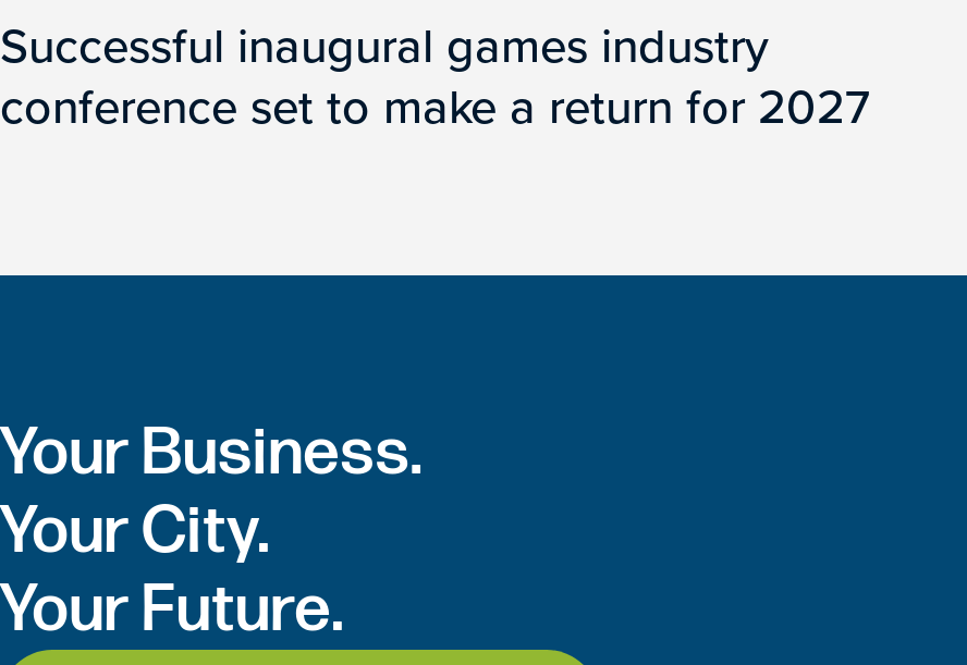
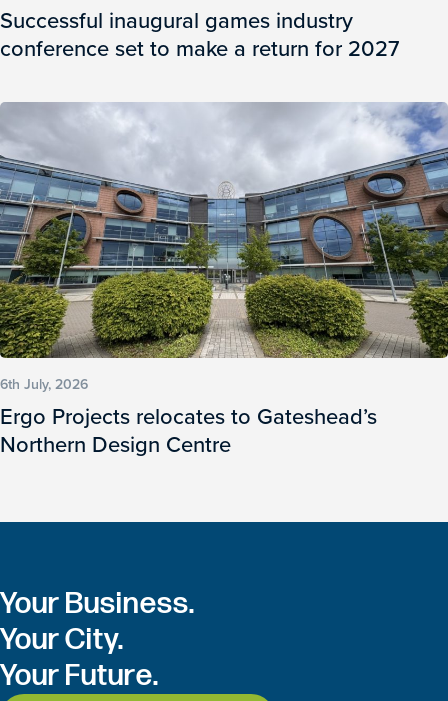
+ [image]
+ 6th July, 2026
+ Ergo Projects relocates to Gateshead’s
+ Northern Design Centre
